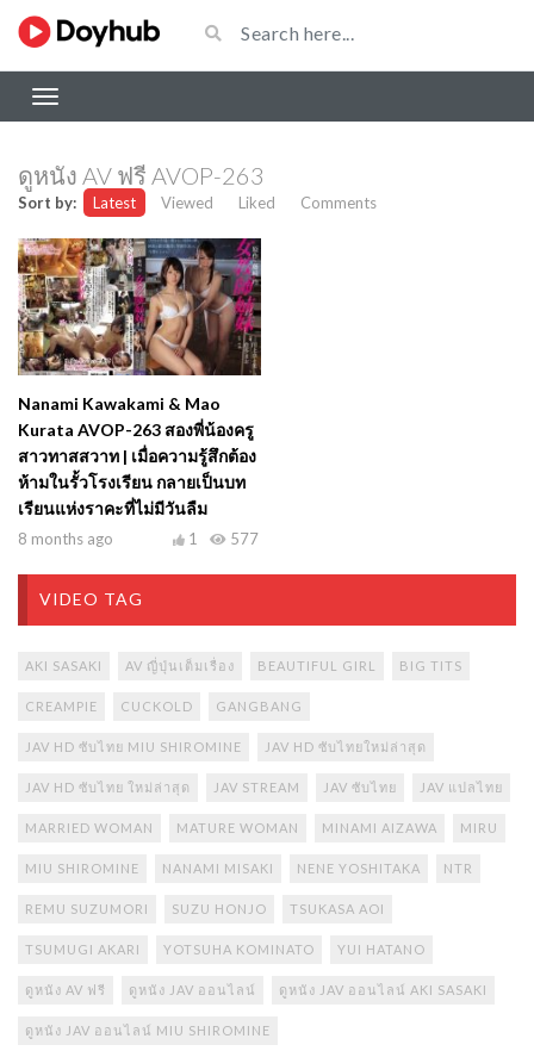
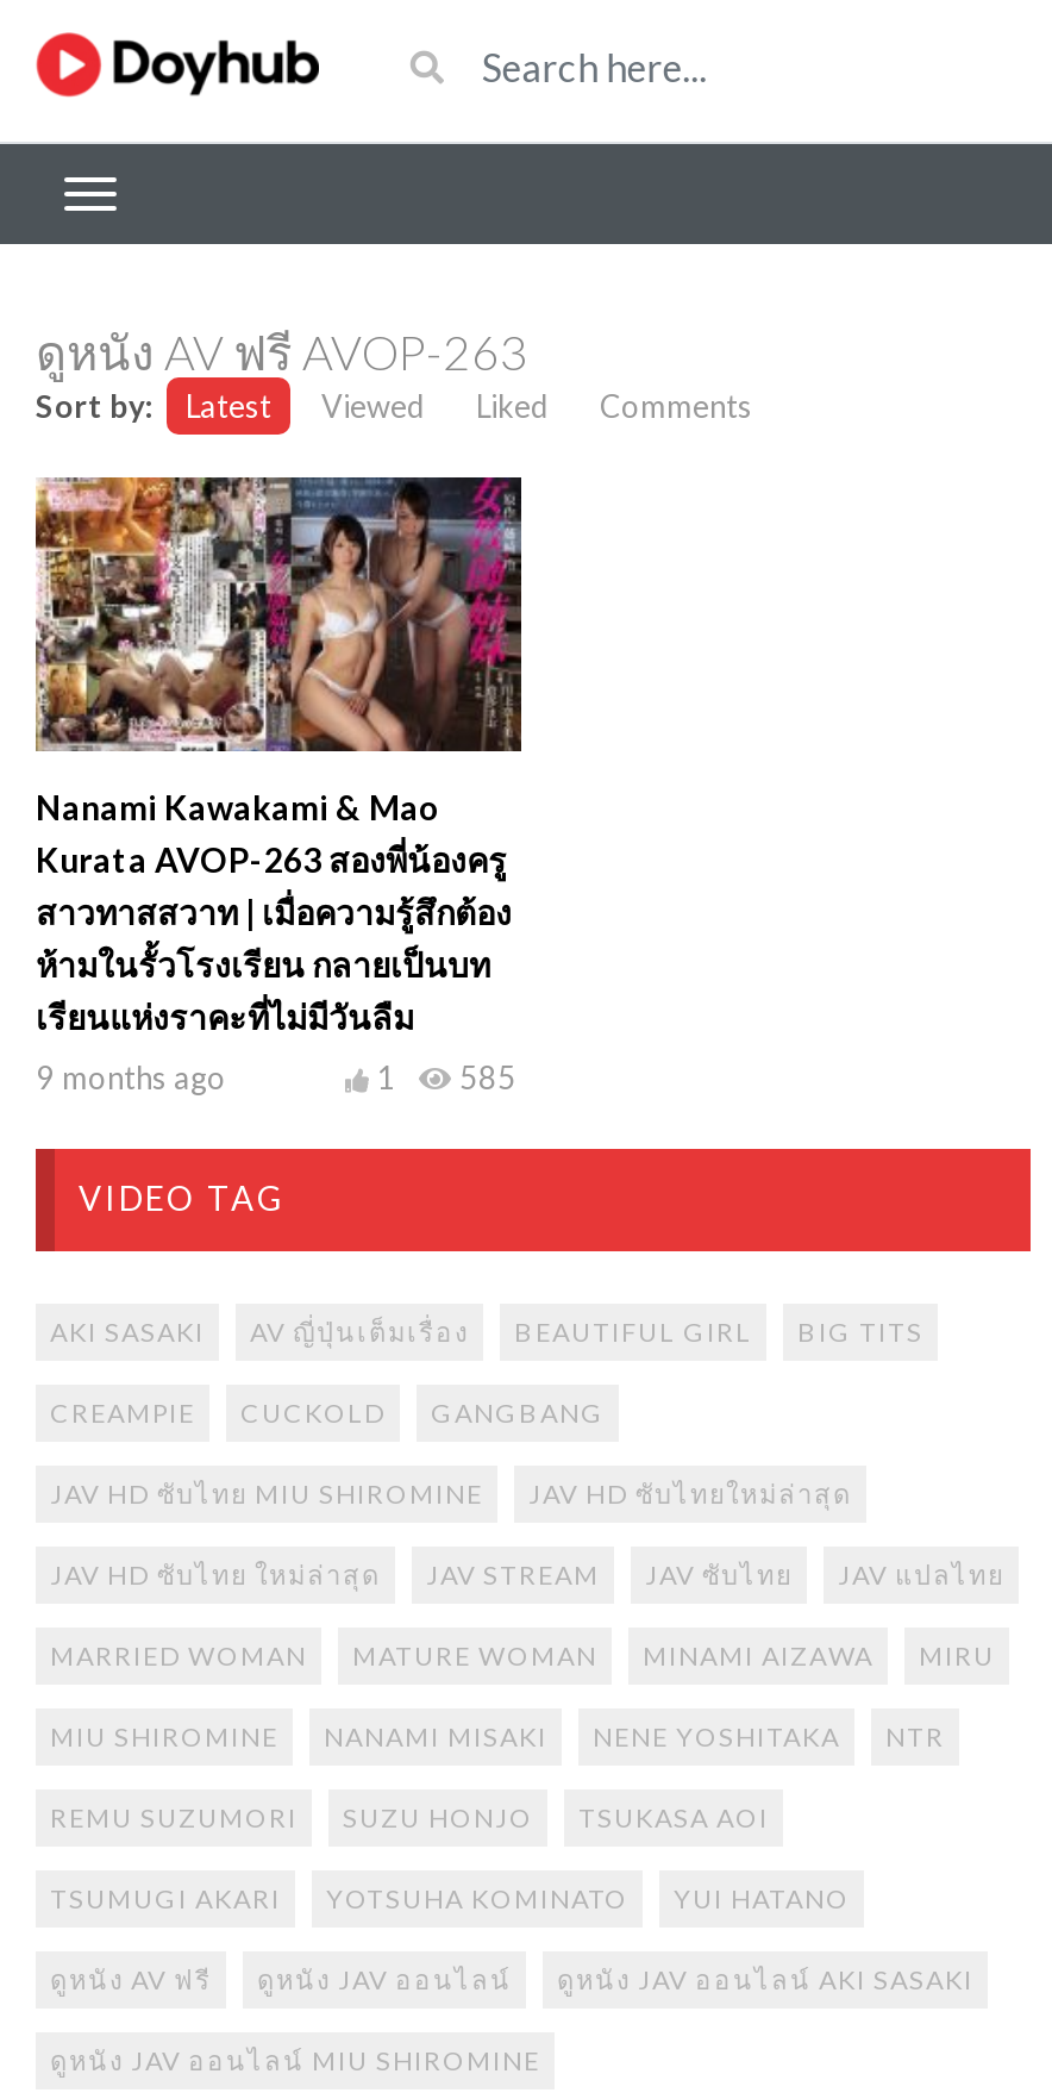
- 8 months ago
+ 9 months ago

- 1 577
+ 1 585
